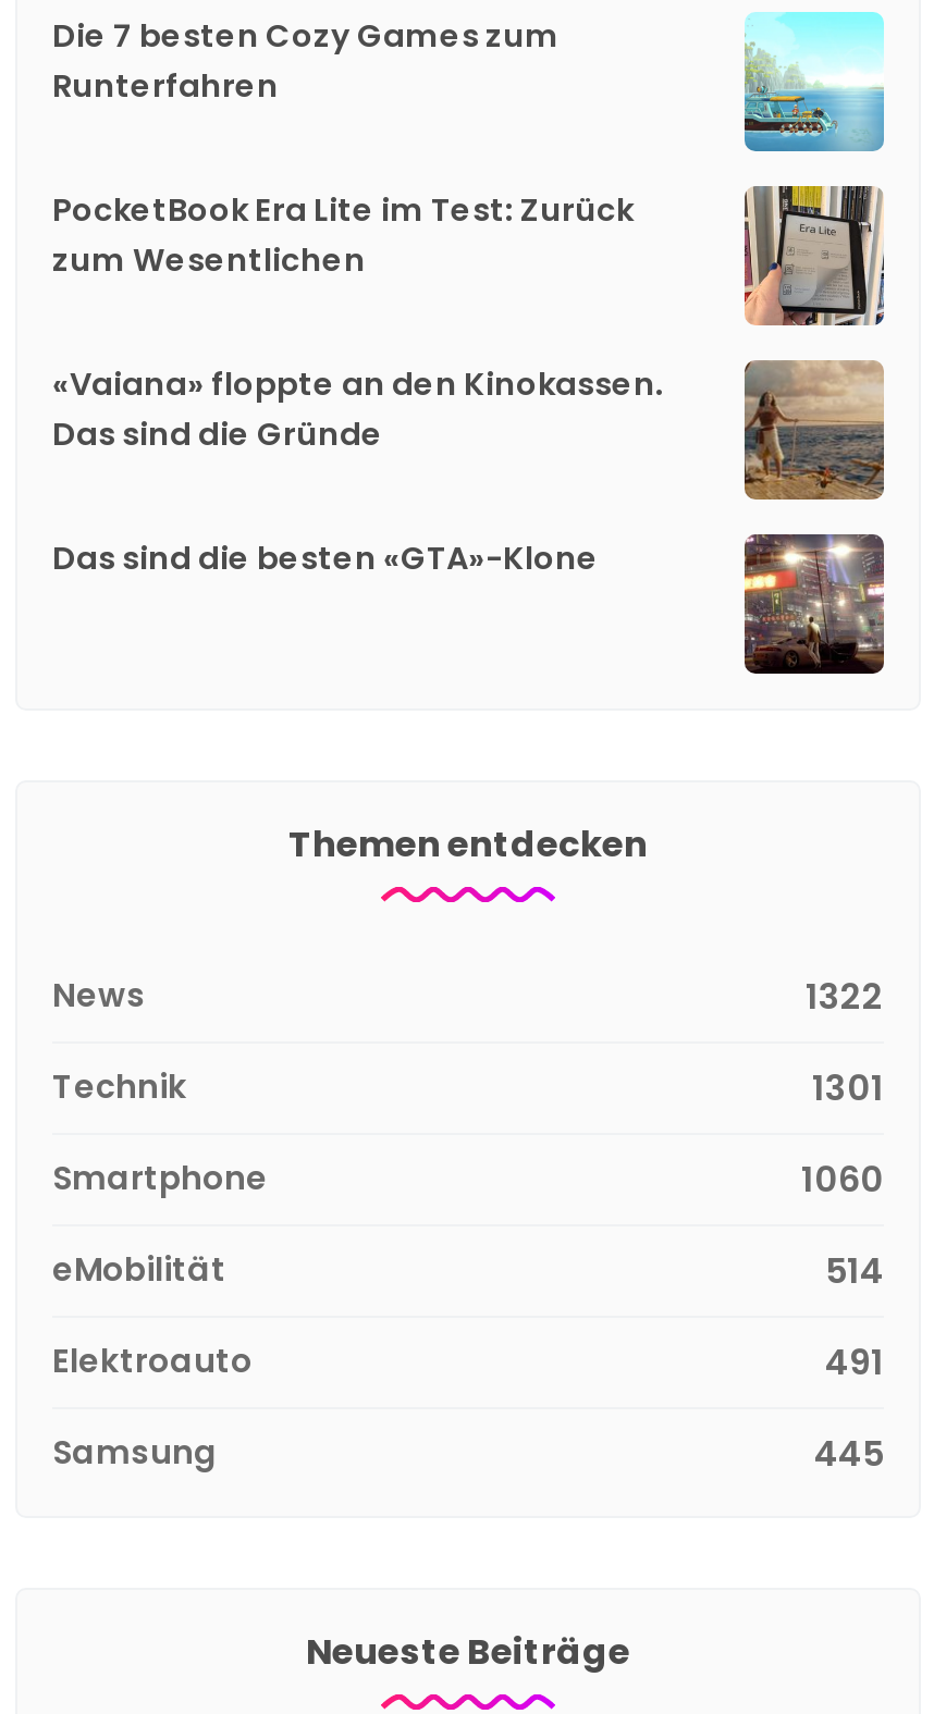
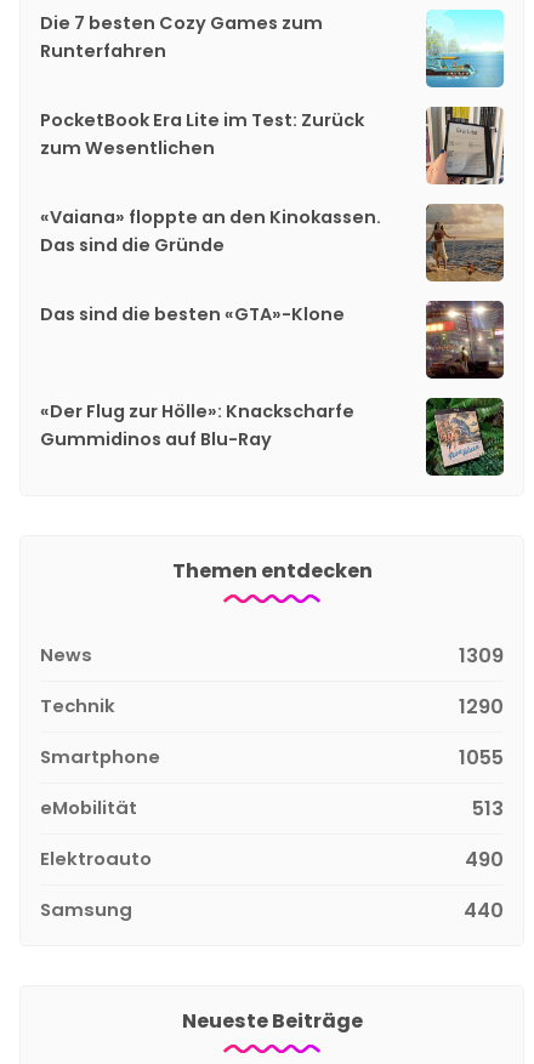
+ «Der Flug zur Hölle»: Knackscharfe
+ Gummidinos auf Blu-Ray

+ [image]

- 1322
+ 1309

- 1301
+ 1290

- 1060
+ 1055

- 514
+ 513

- 491
+ 490

- 445
+ 440
